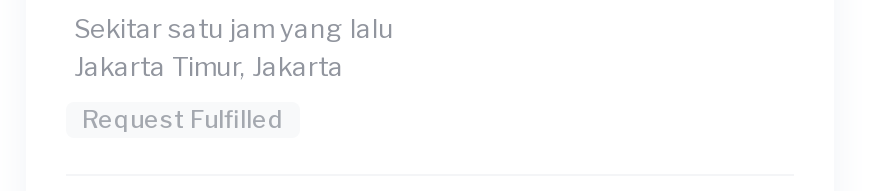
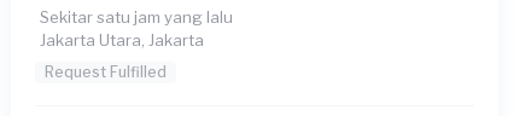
- Jakarta Timur, Jakarta
+ Jakarta Utara, Jakarta
